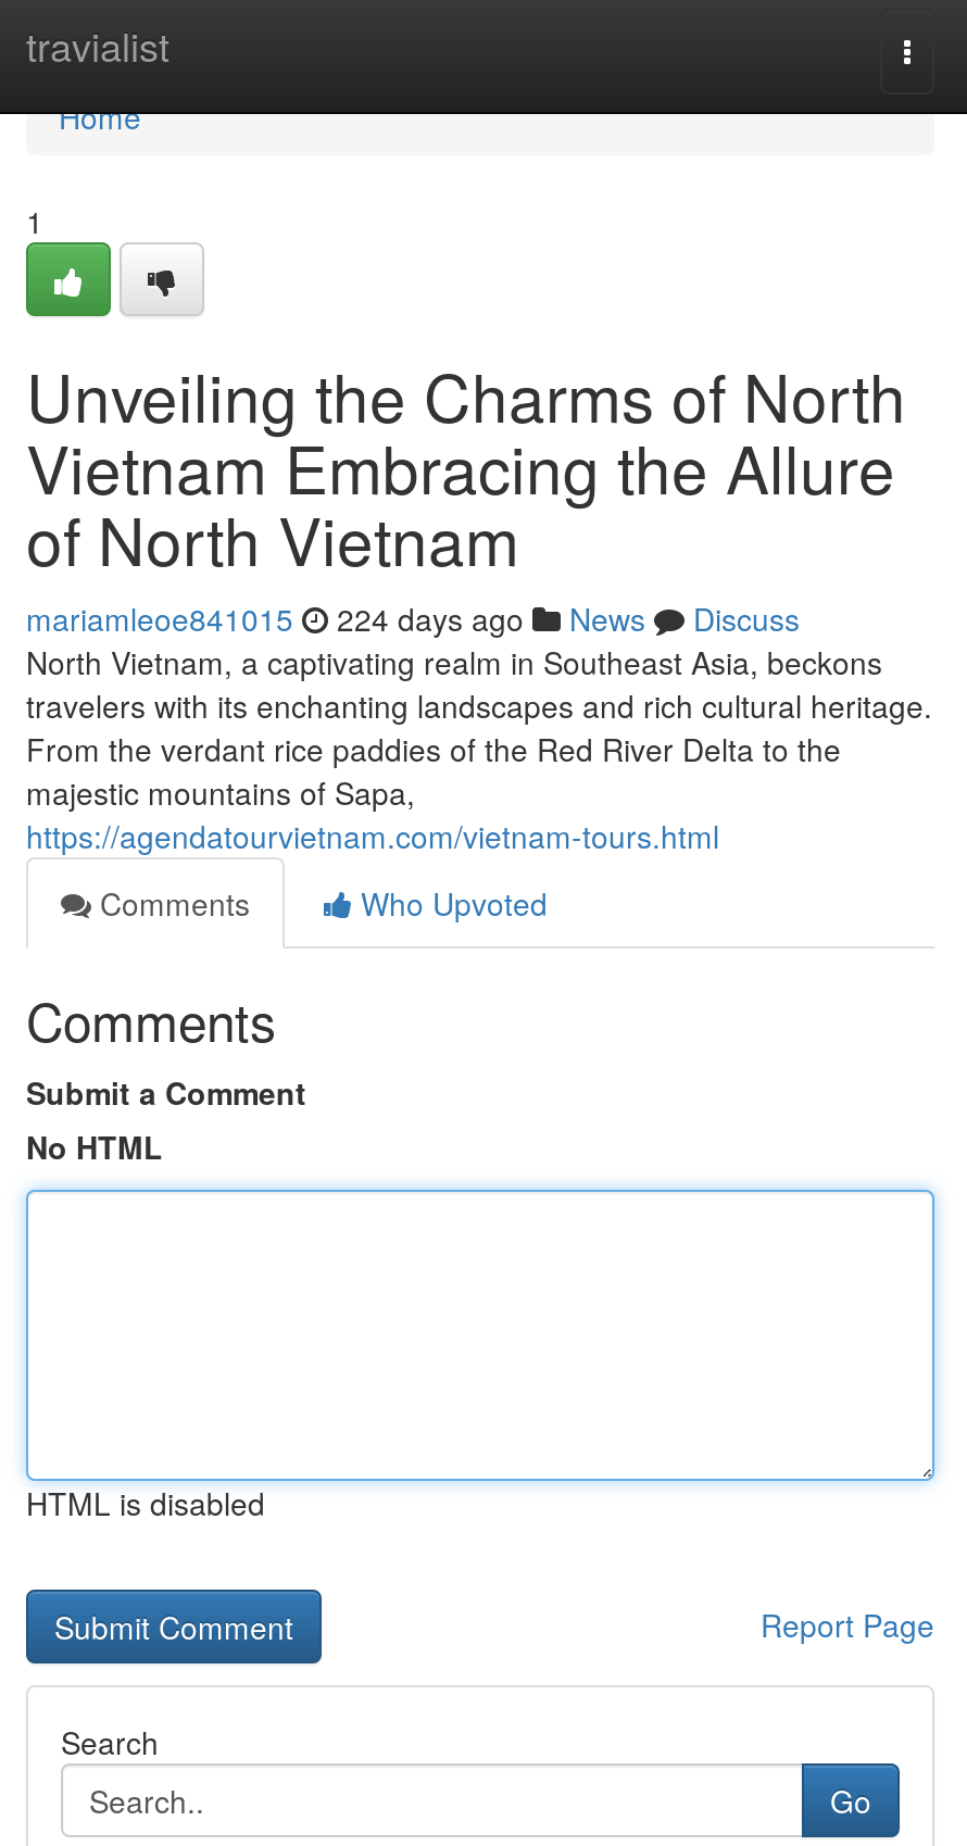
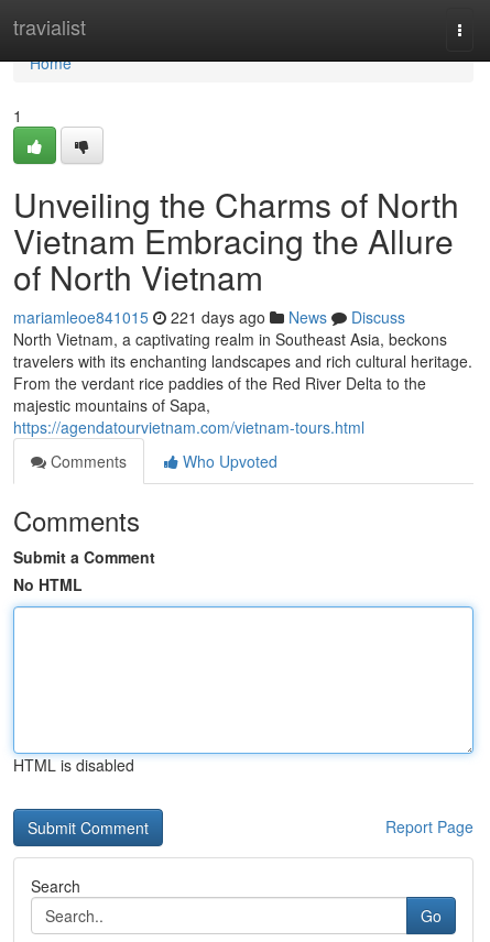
- mariamleoe841015 224 days ago News Discuss
+ mariamleoe841015 221 days ago News Discuss
